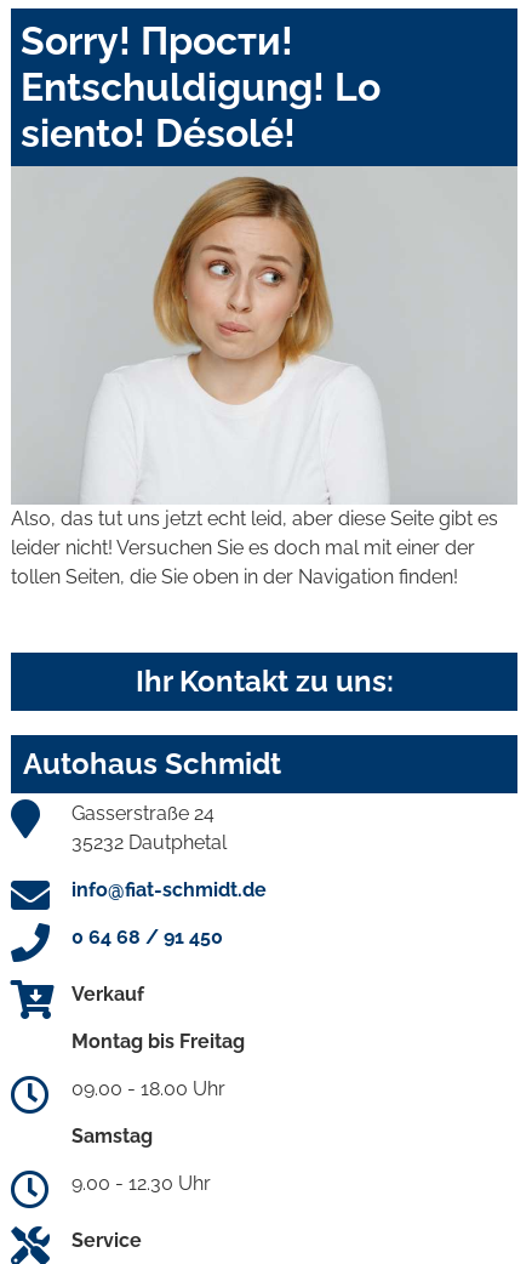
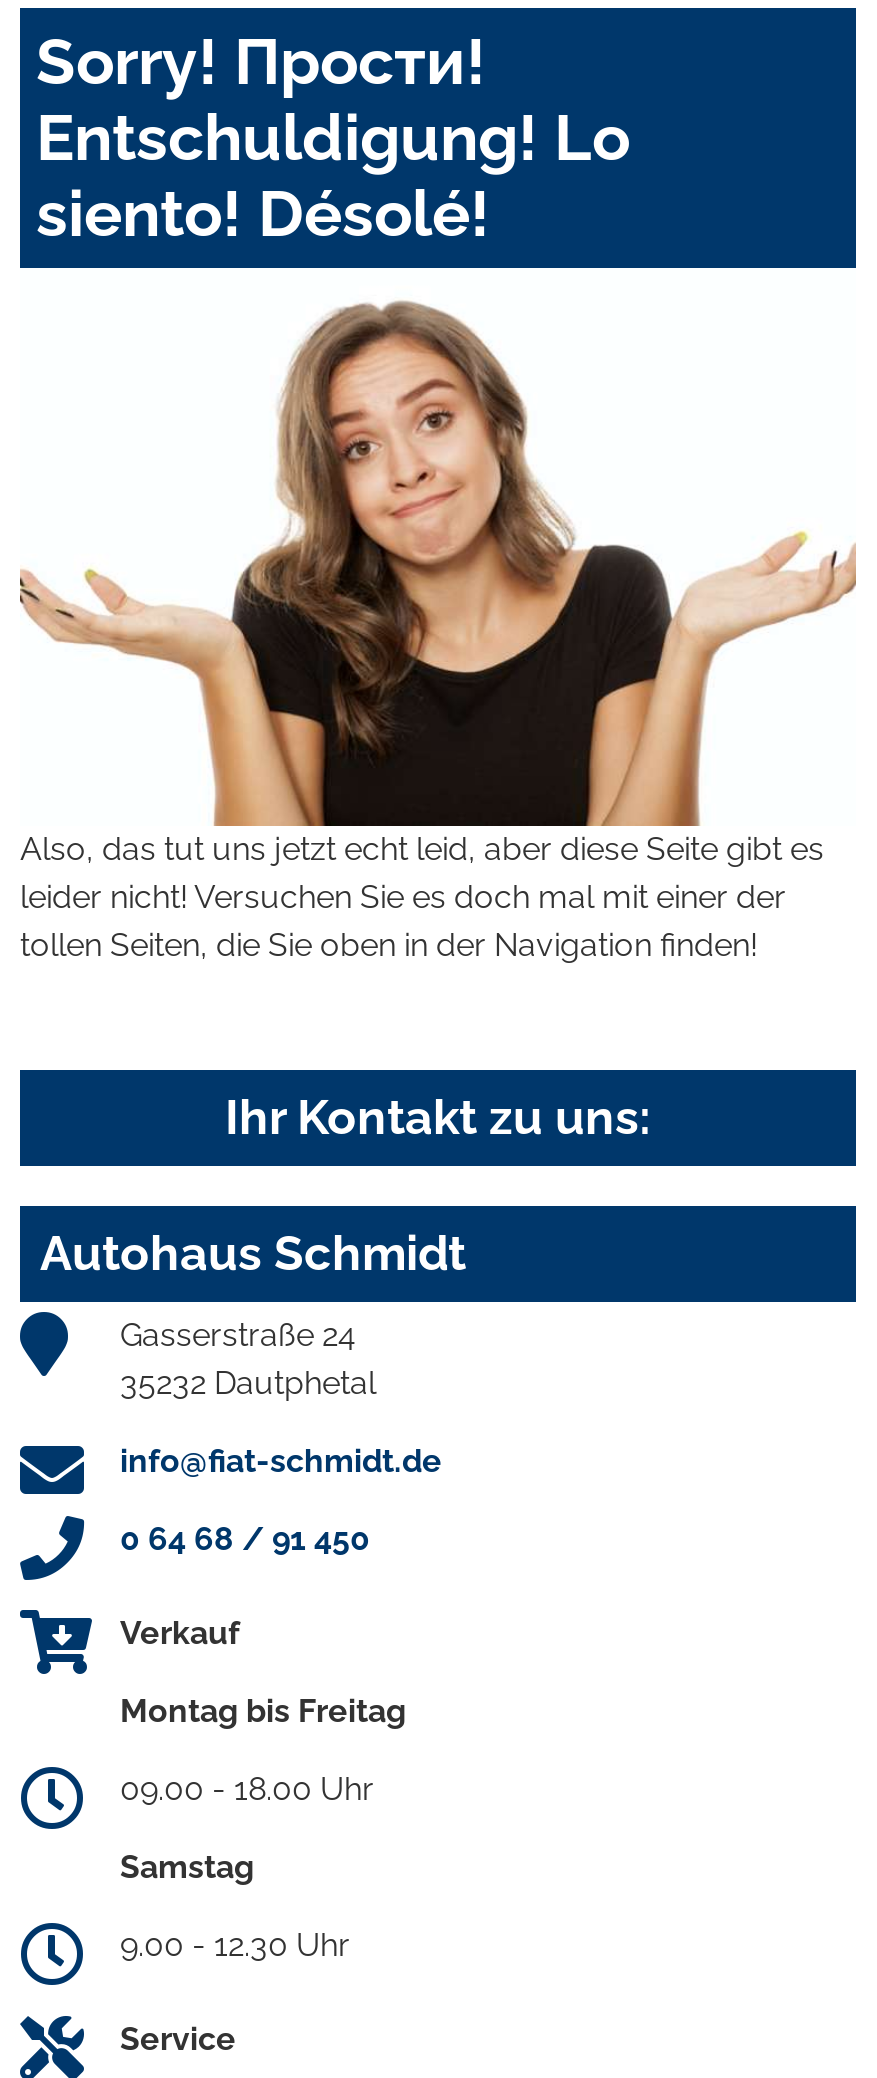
- [image]
+ [image]
